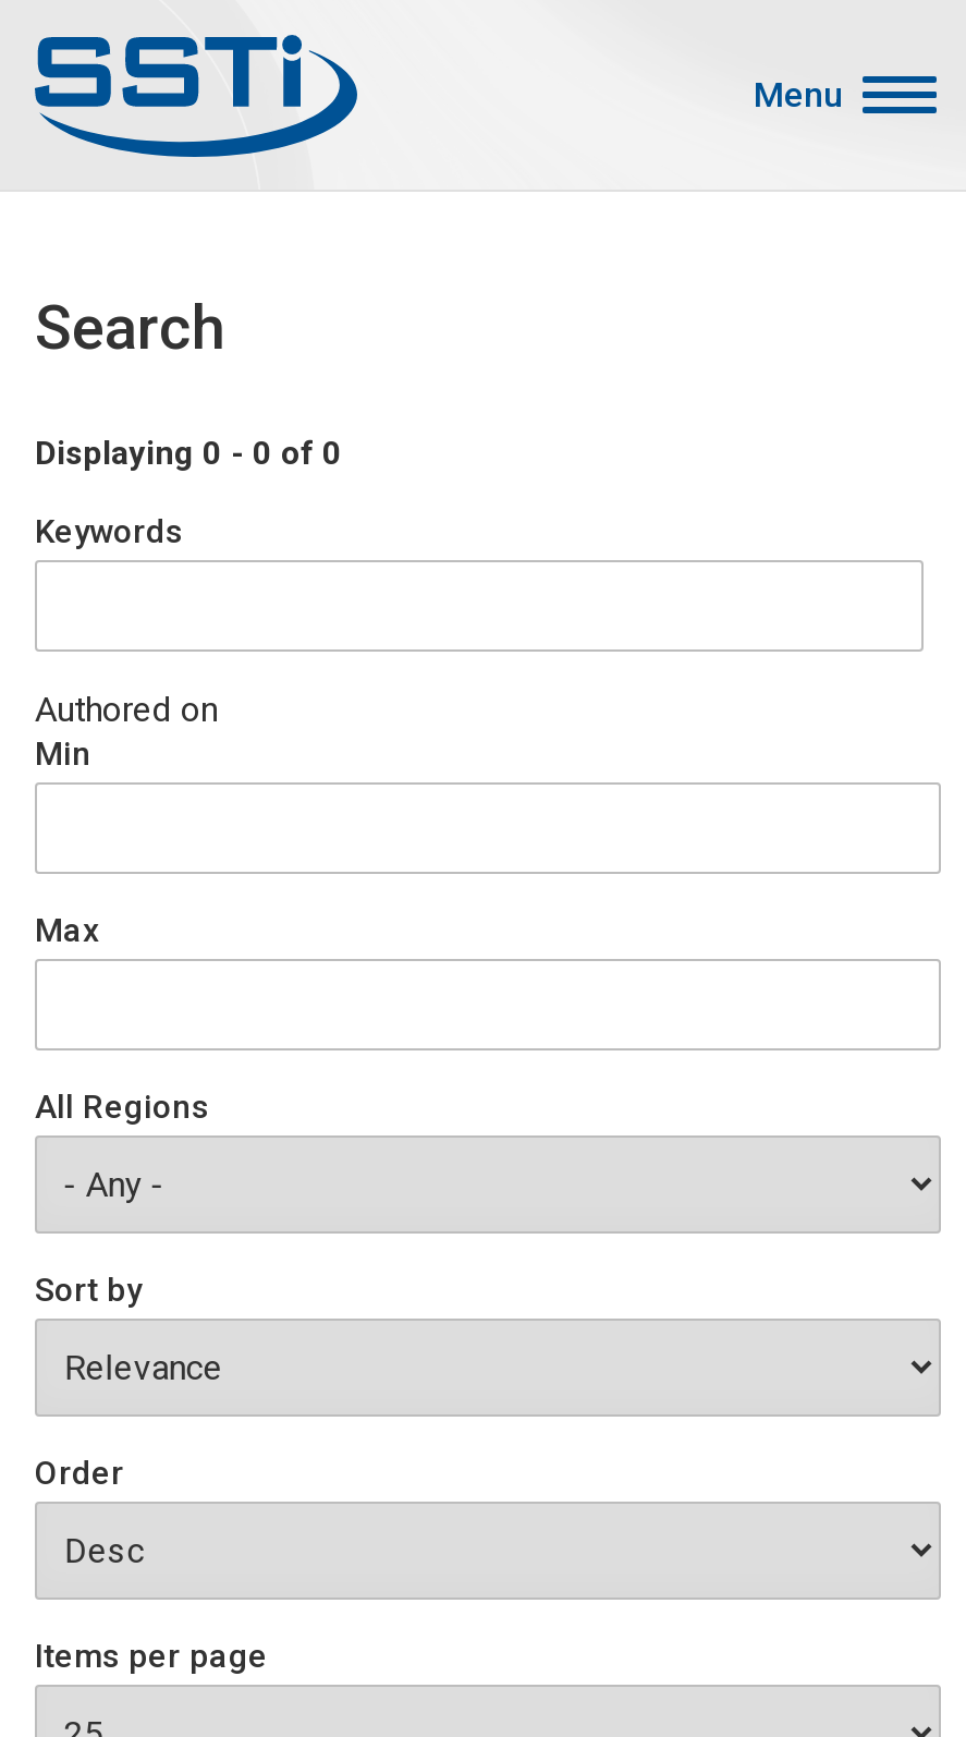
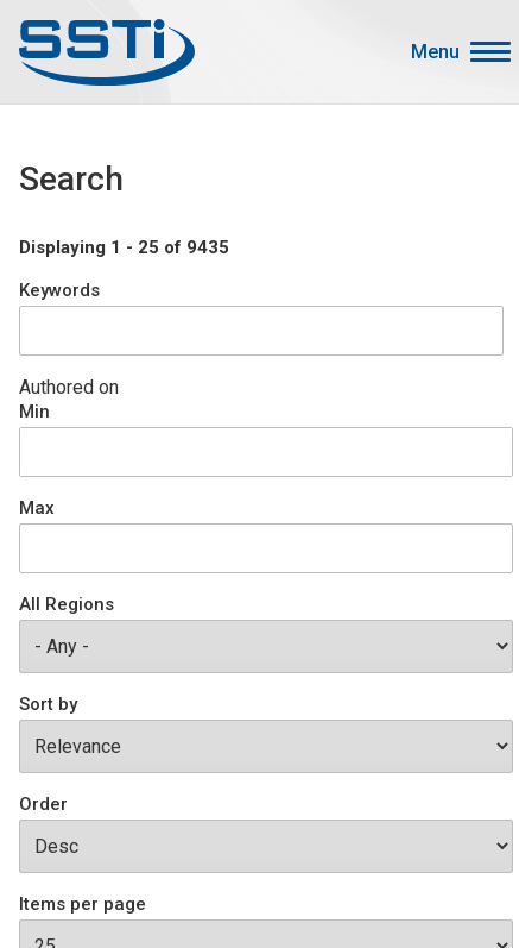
- Displaying 0 - 0 of 0
+ Displaying 1 - 25 of 9435
